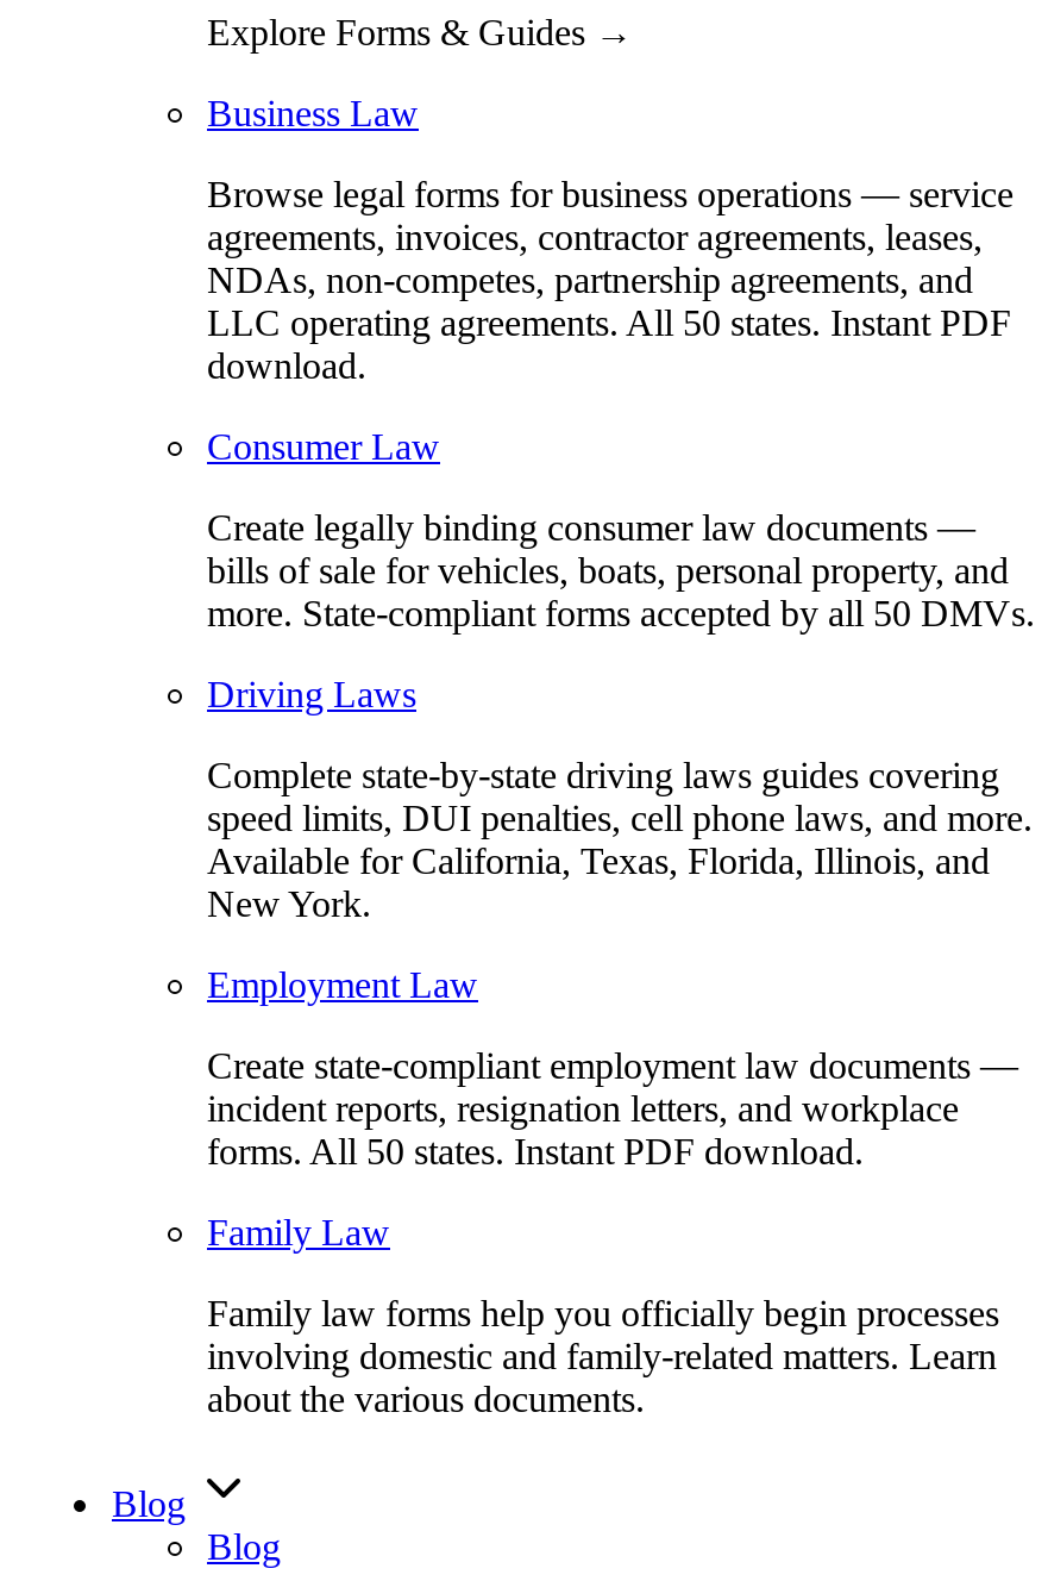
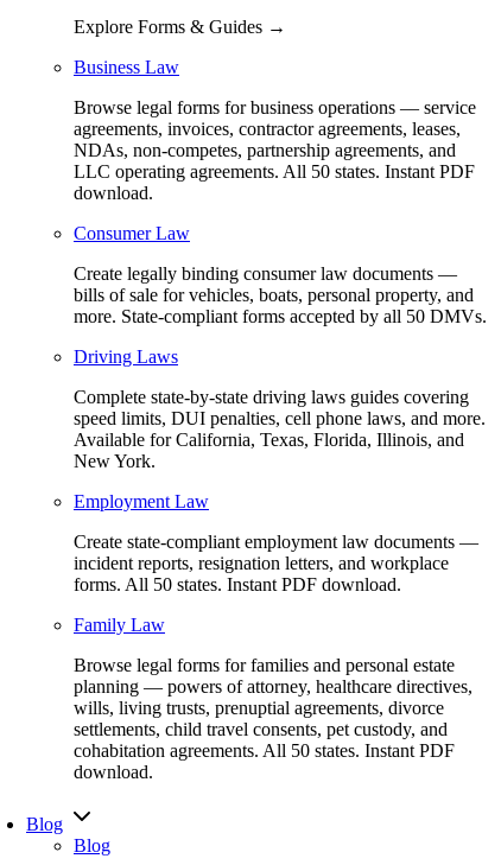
- Family law forms help you officially begin processes
- involving domestic and family-related matters. Learn
- about the various documents.
+ Browse legal forms for families and personal estate
+ planning — powers of attorney, healthcare directives,
+ wills, living trusts, prenuptial agreements, divorce
+ settlements, child travel consents, pet custody, and
+ cohabitation agreements. All 50 states. Instant PDF
+ download.
